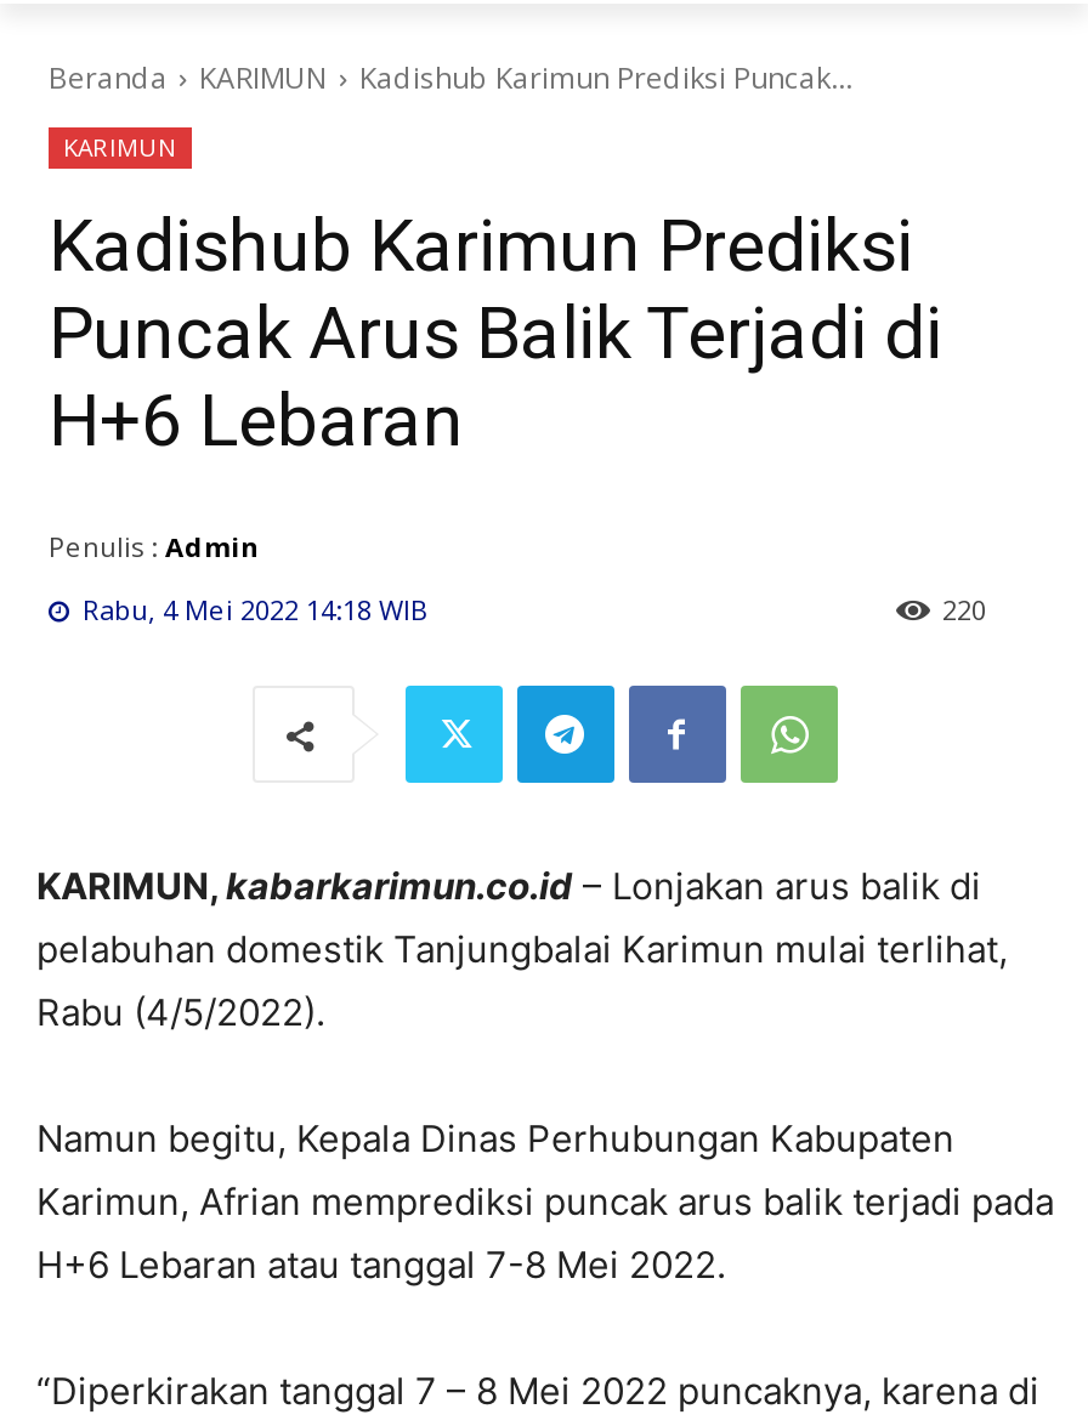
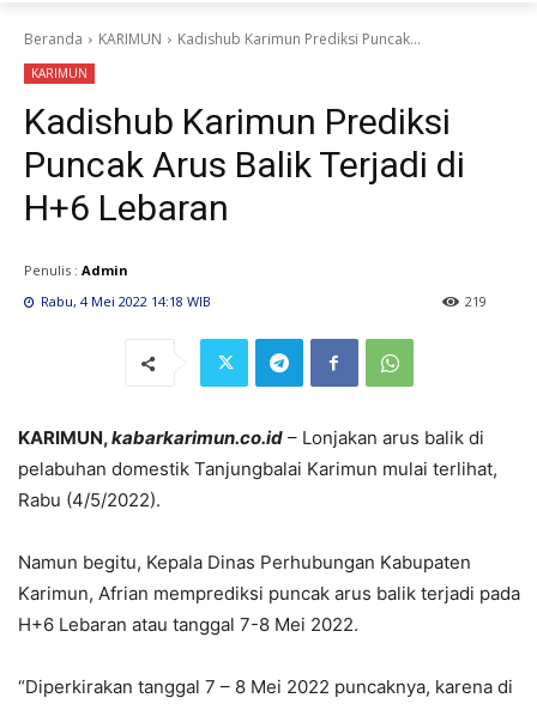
- 220
+ 219
